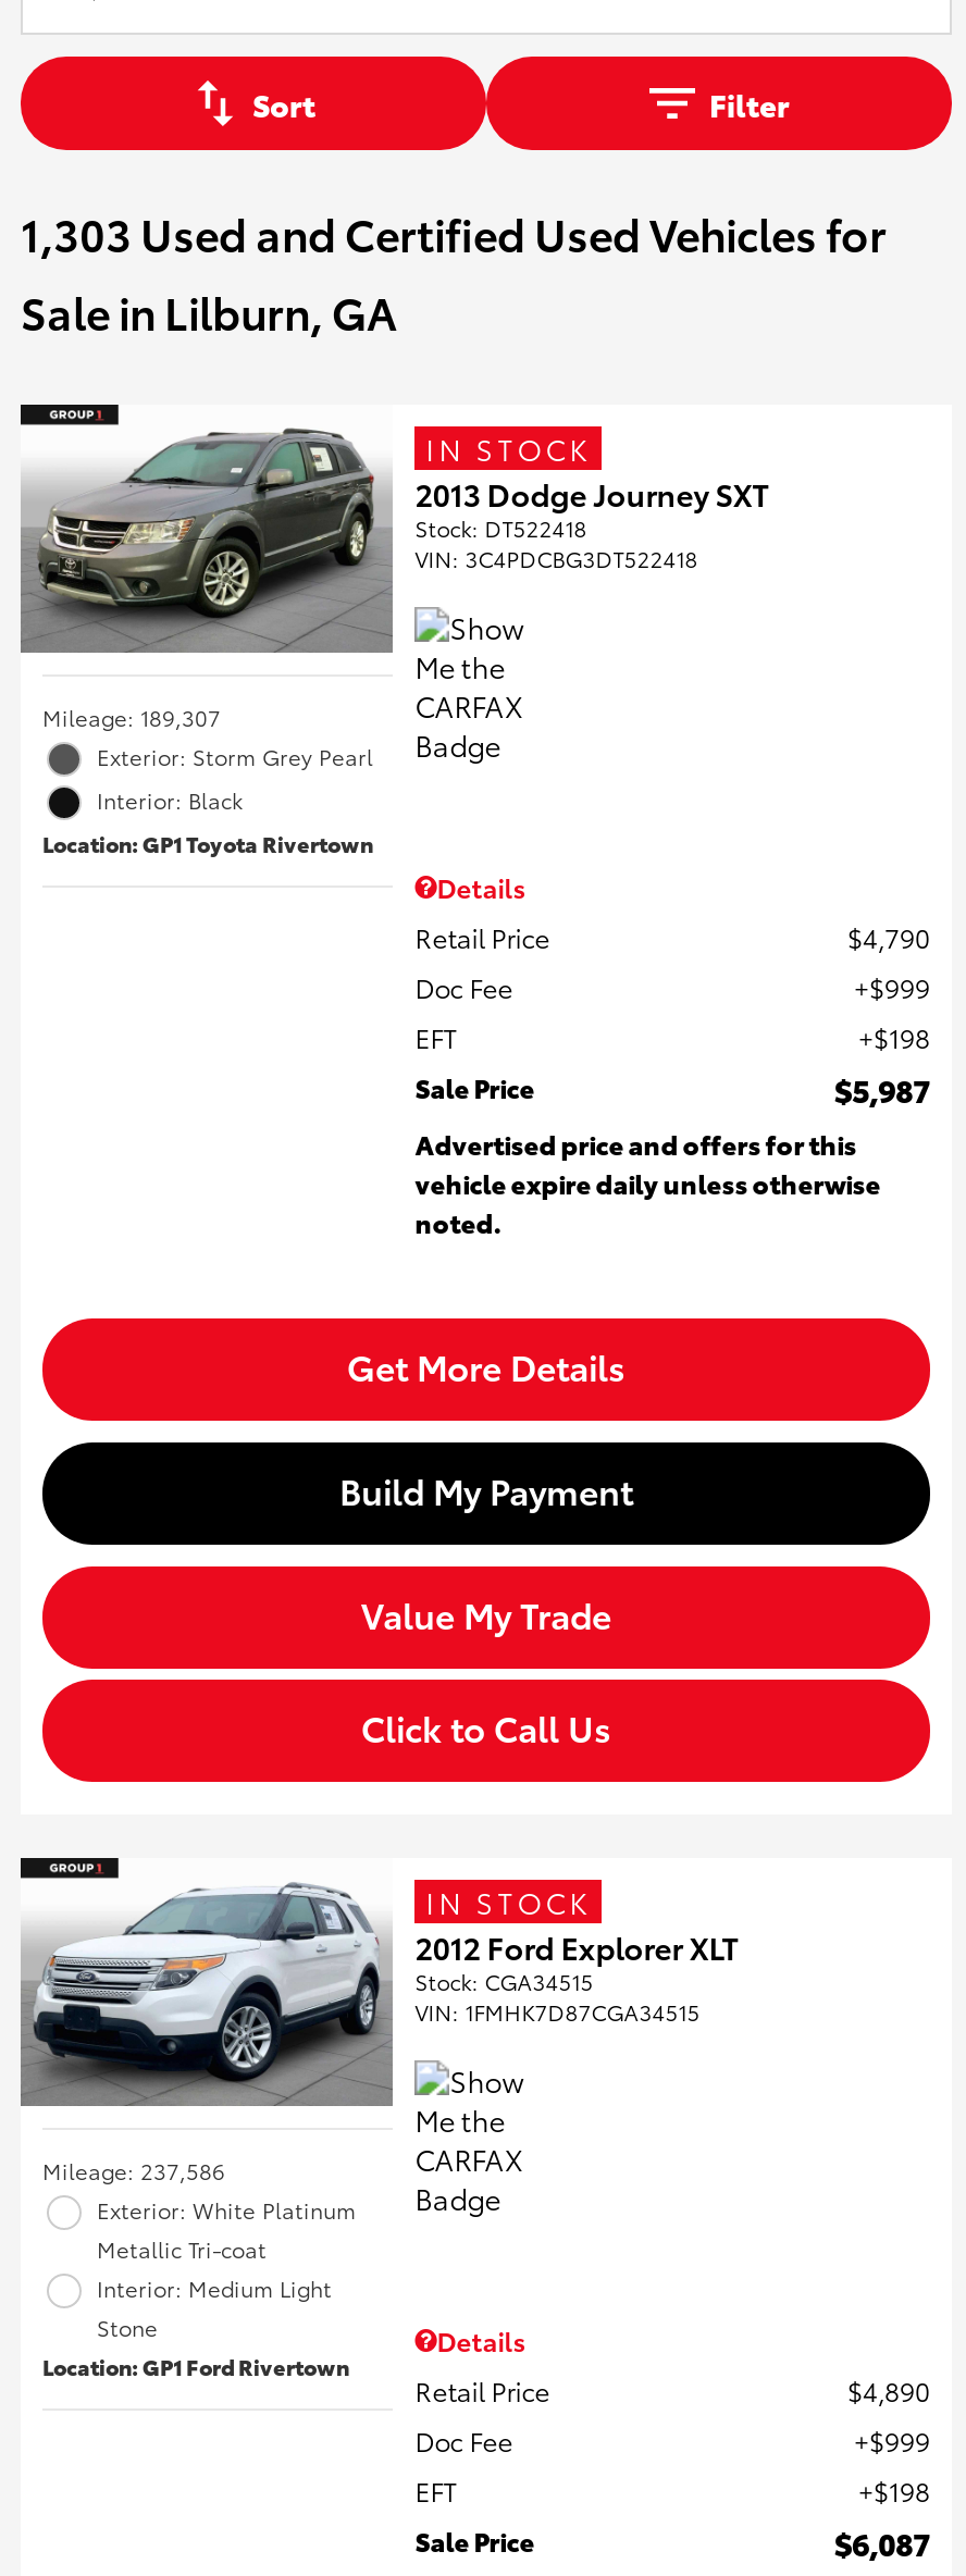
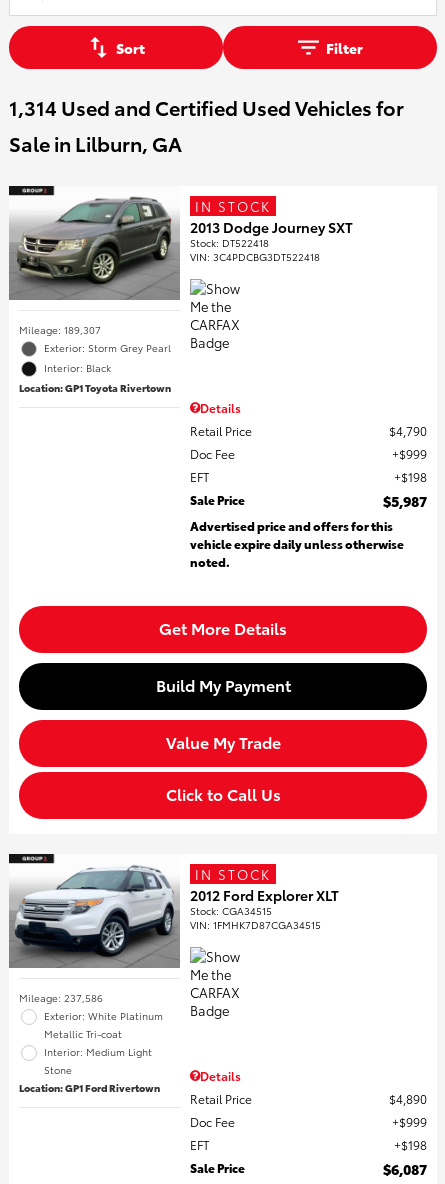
- 1,303 Used and Certified Used Vehicles for
+ 1,314 Used and Certified Used Vehicles for
